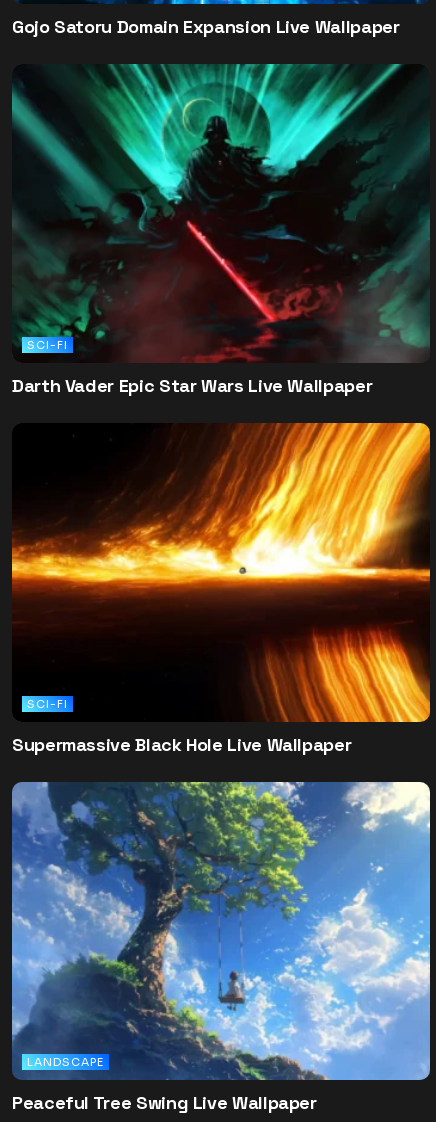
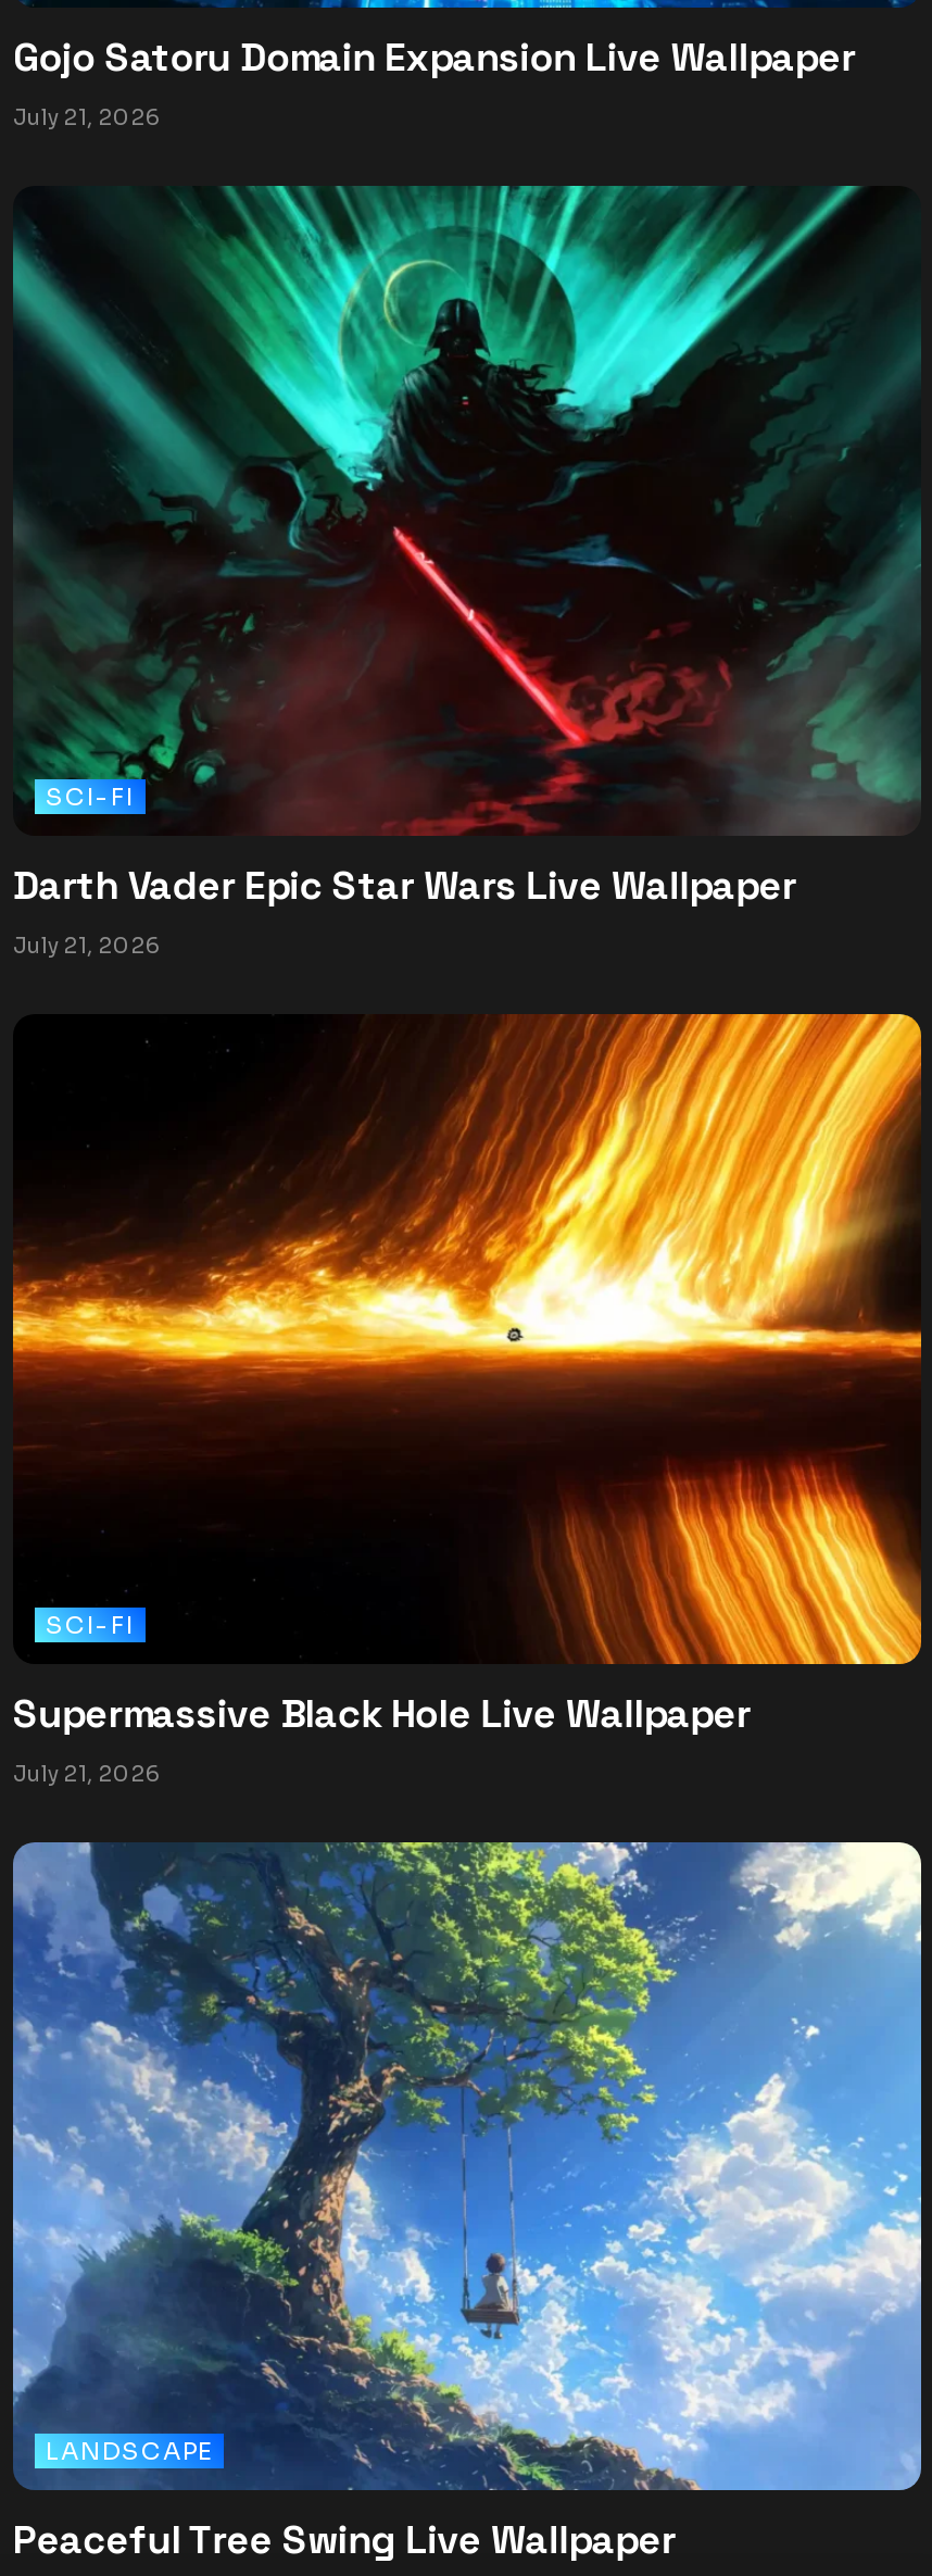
+ July 21, 2026

+ July 21, 2026

+ July 21, 2026
